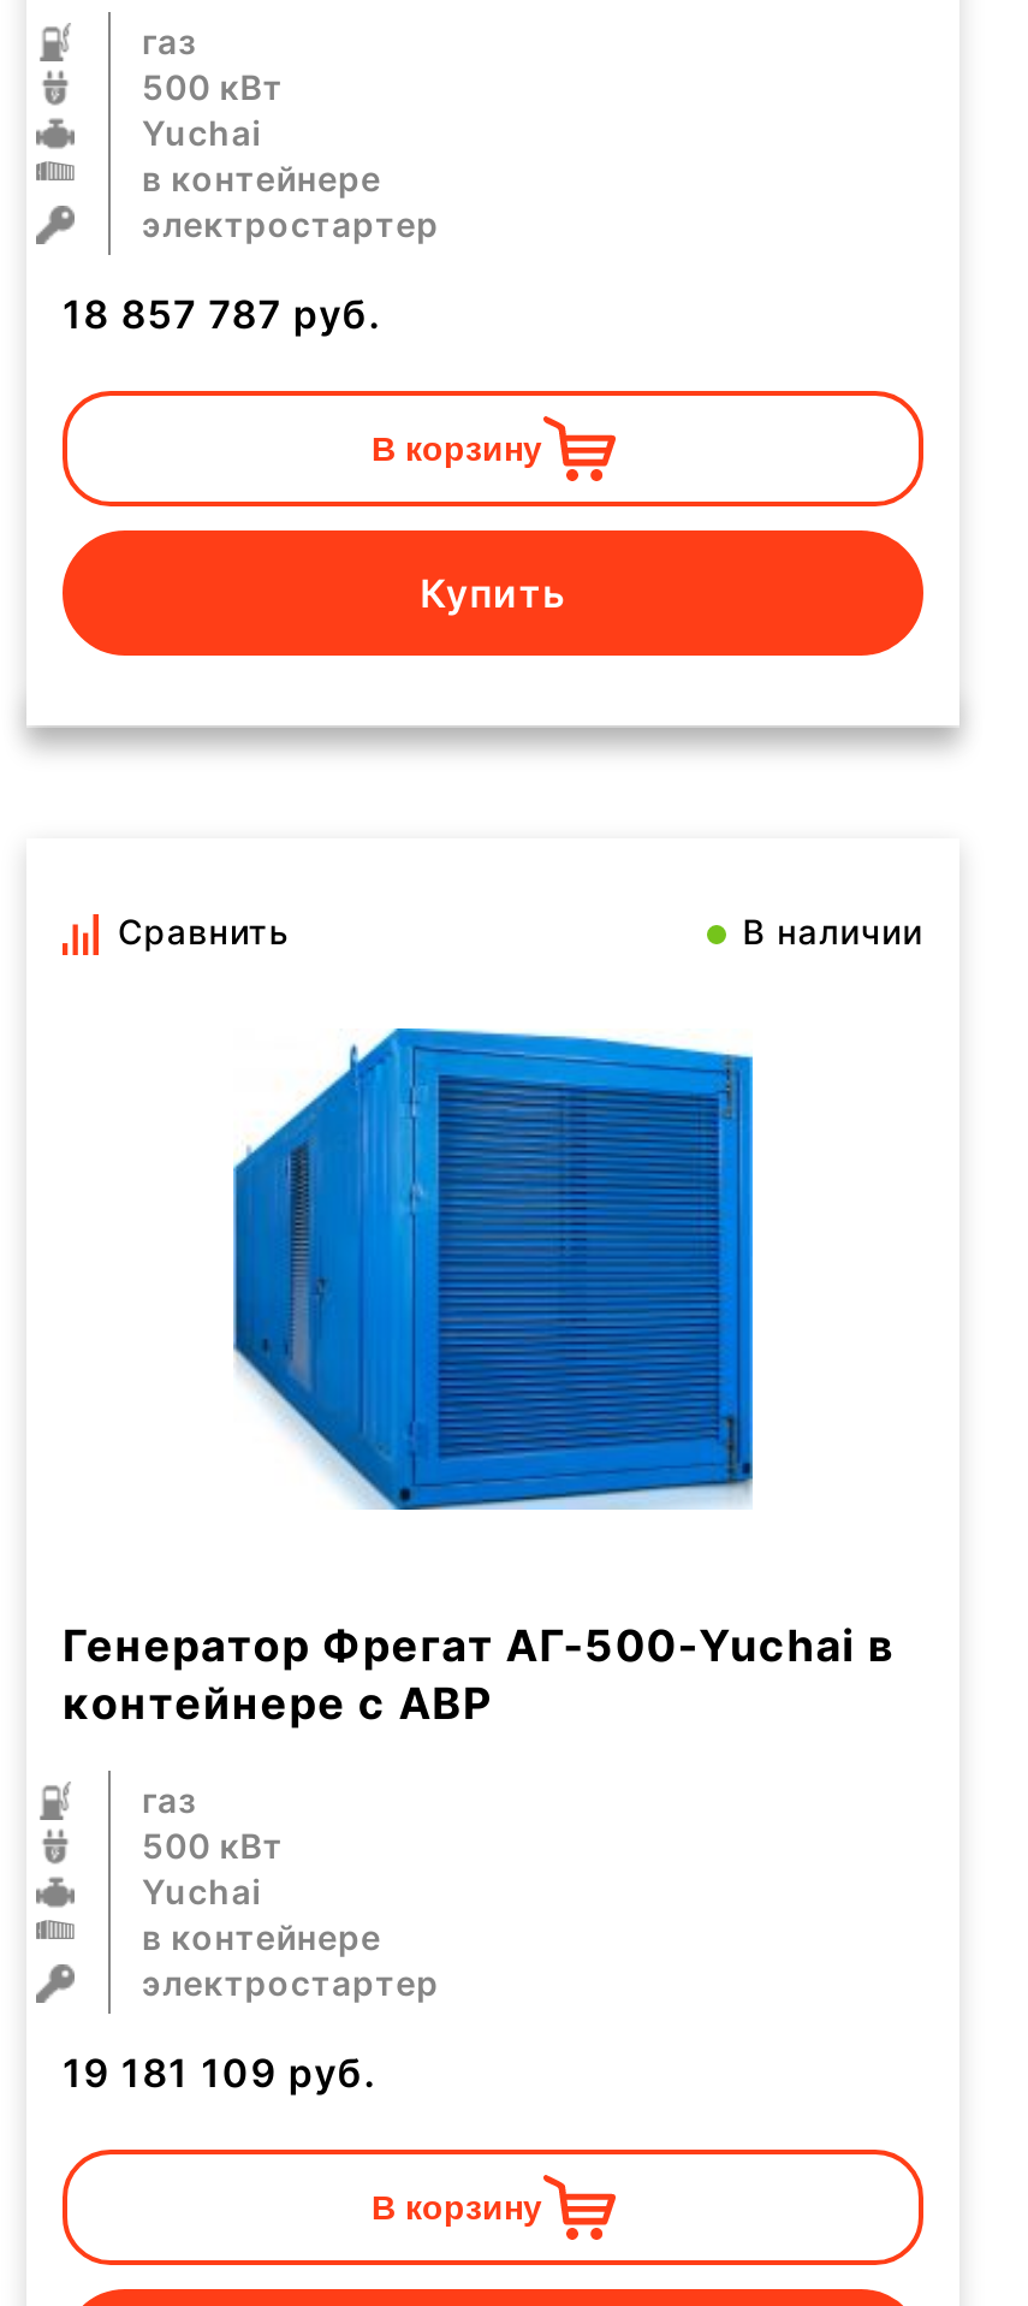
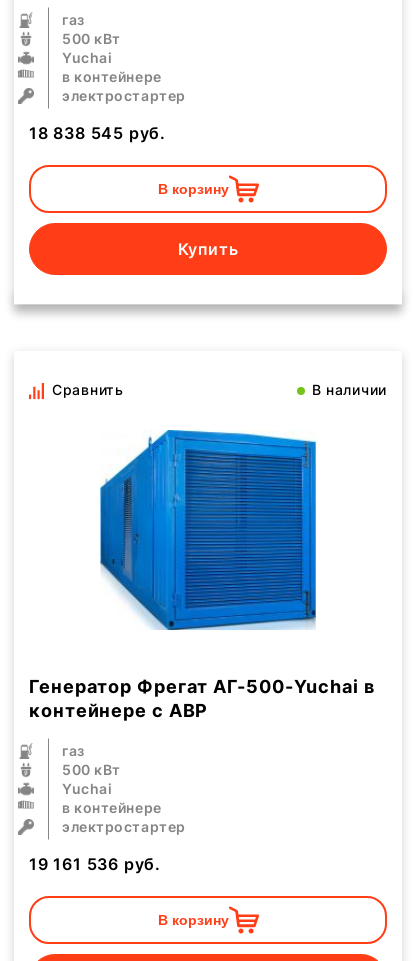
- 18 857 787 руб.
+ 18 838 545 руб.

- 19 181 109 руб.
+ 19 161 536 руб.
